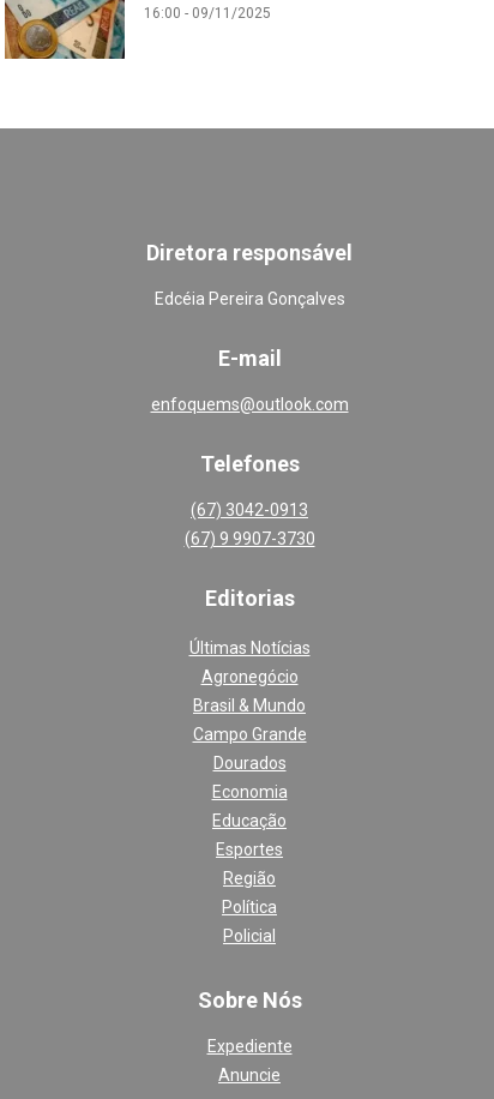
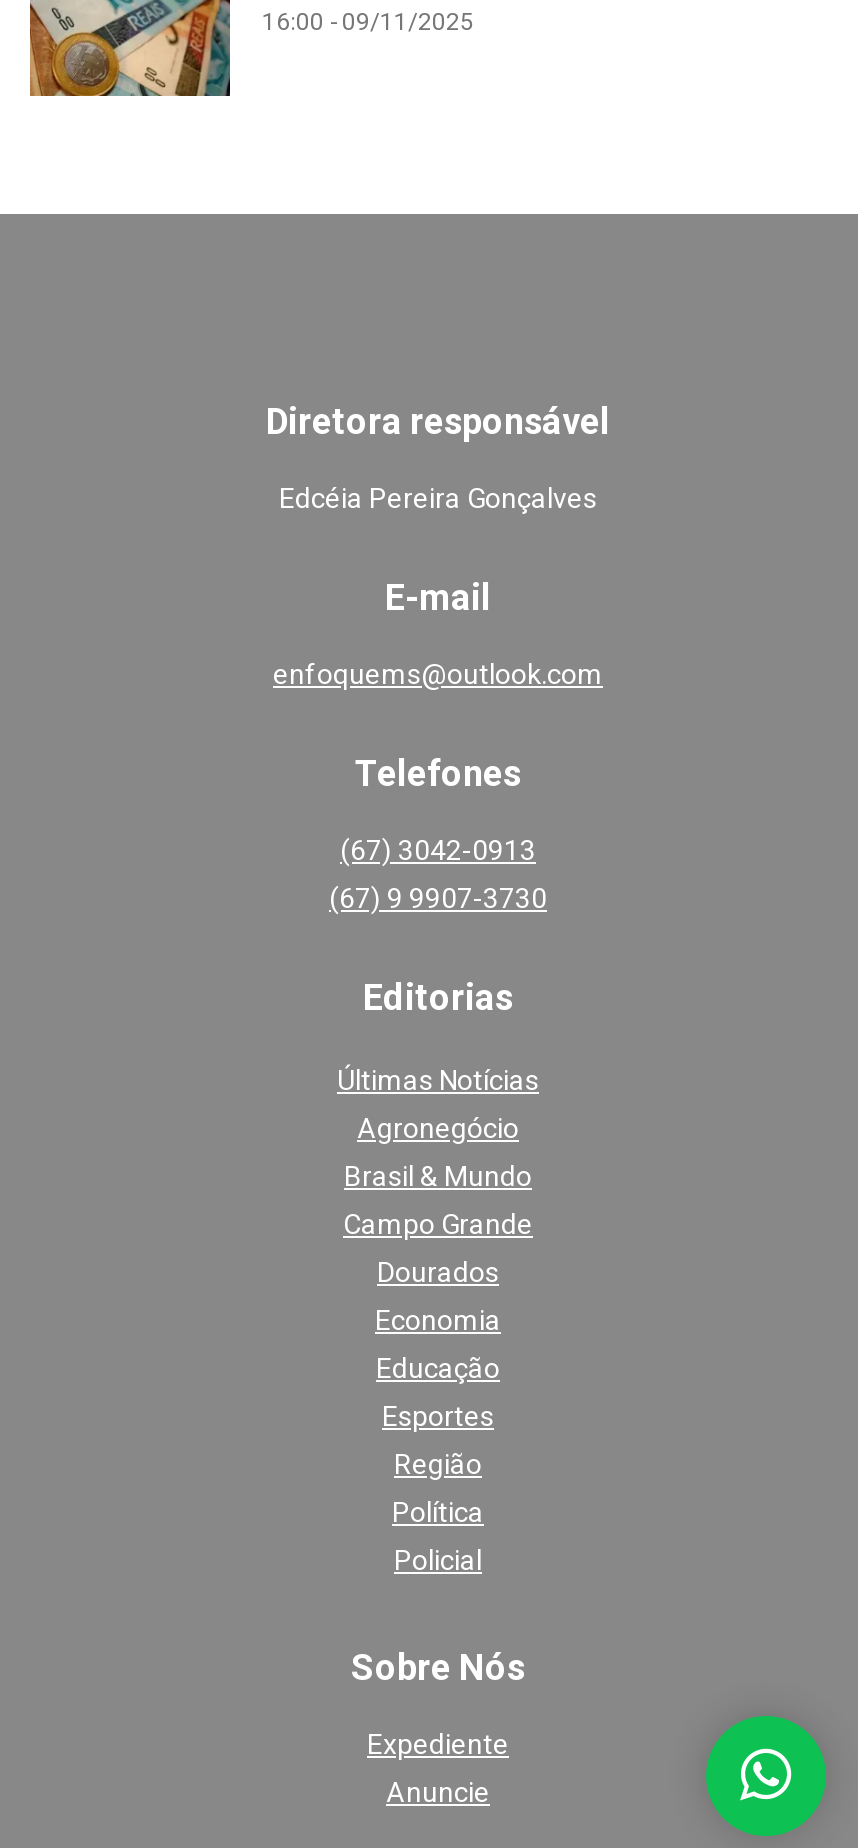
+ [image]
